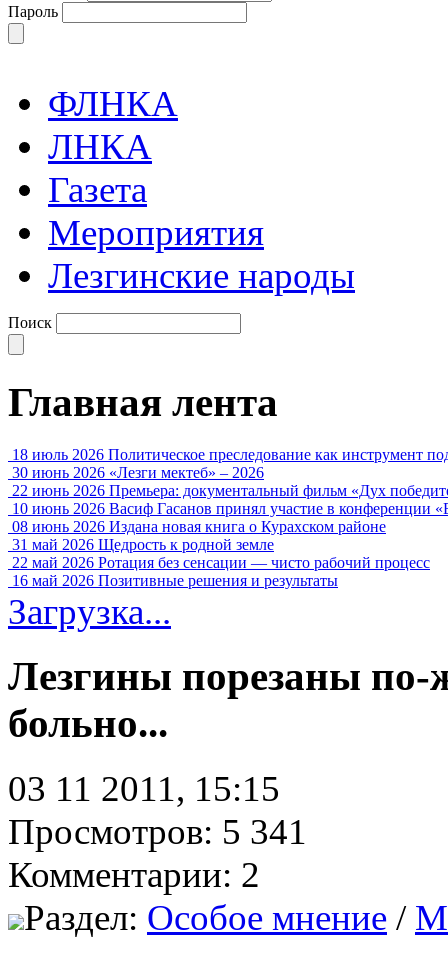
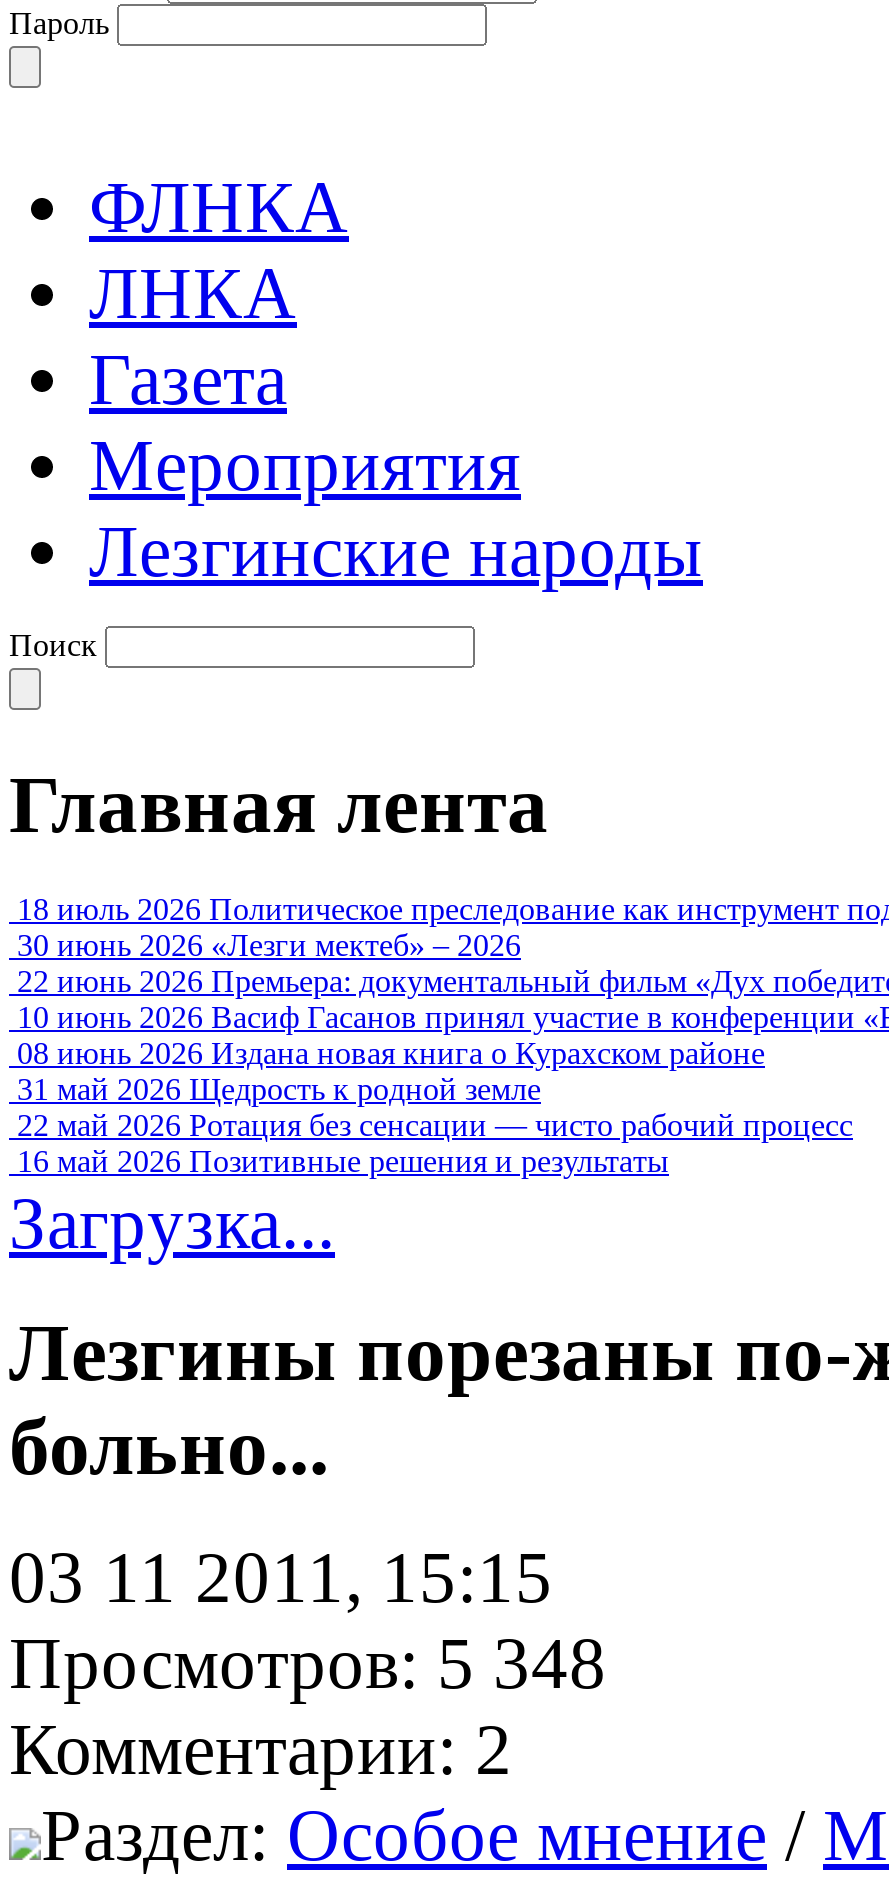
- Просмотров: 5 341
+ Просмотров: 5 348
